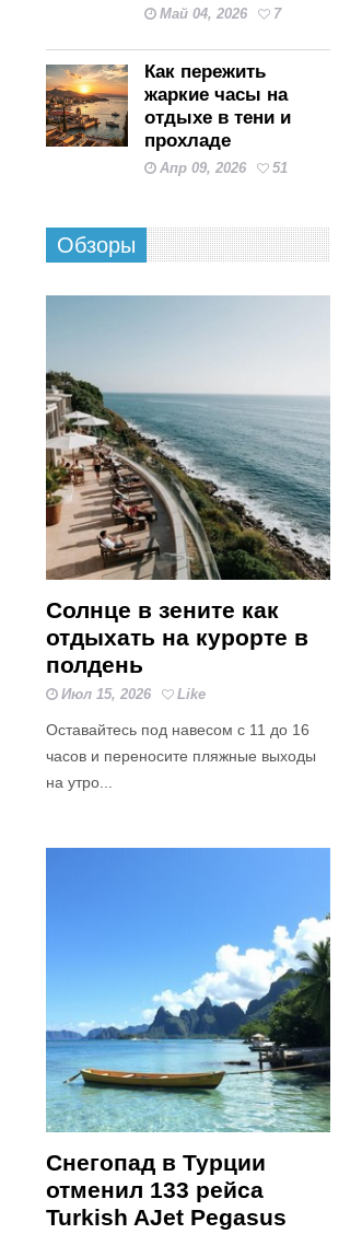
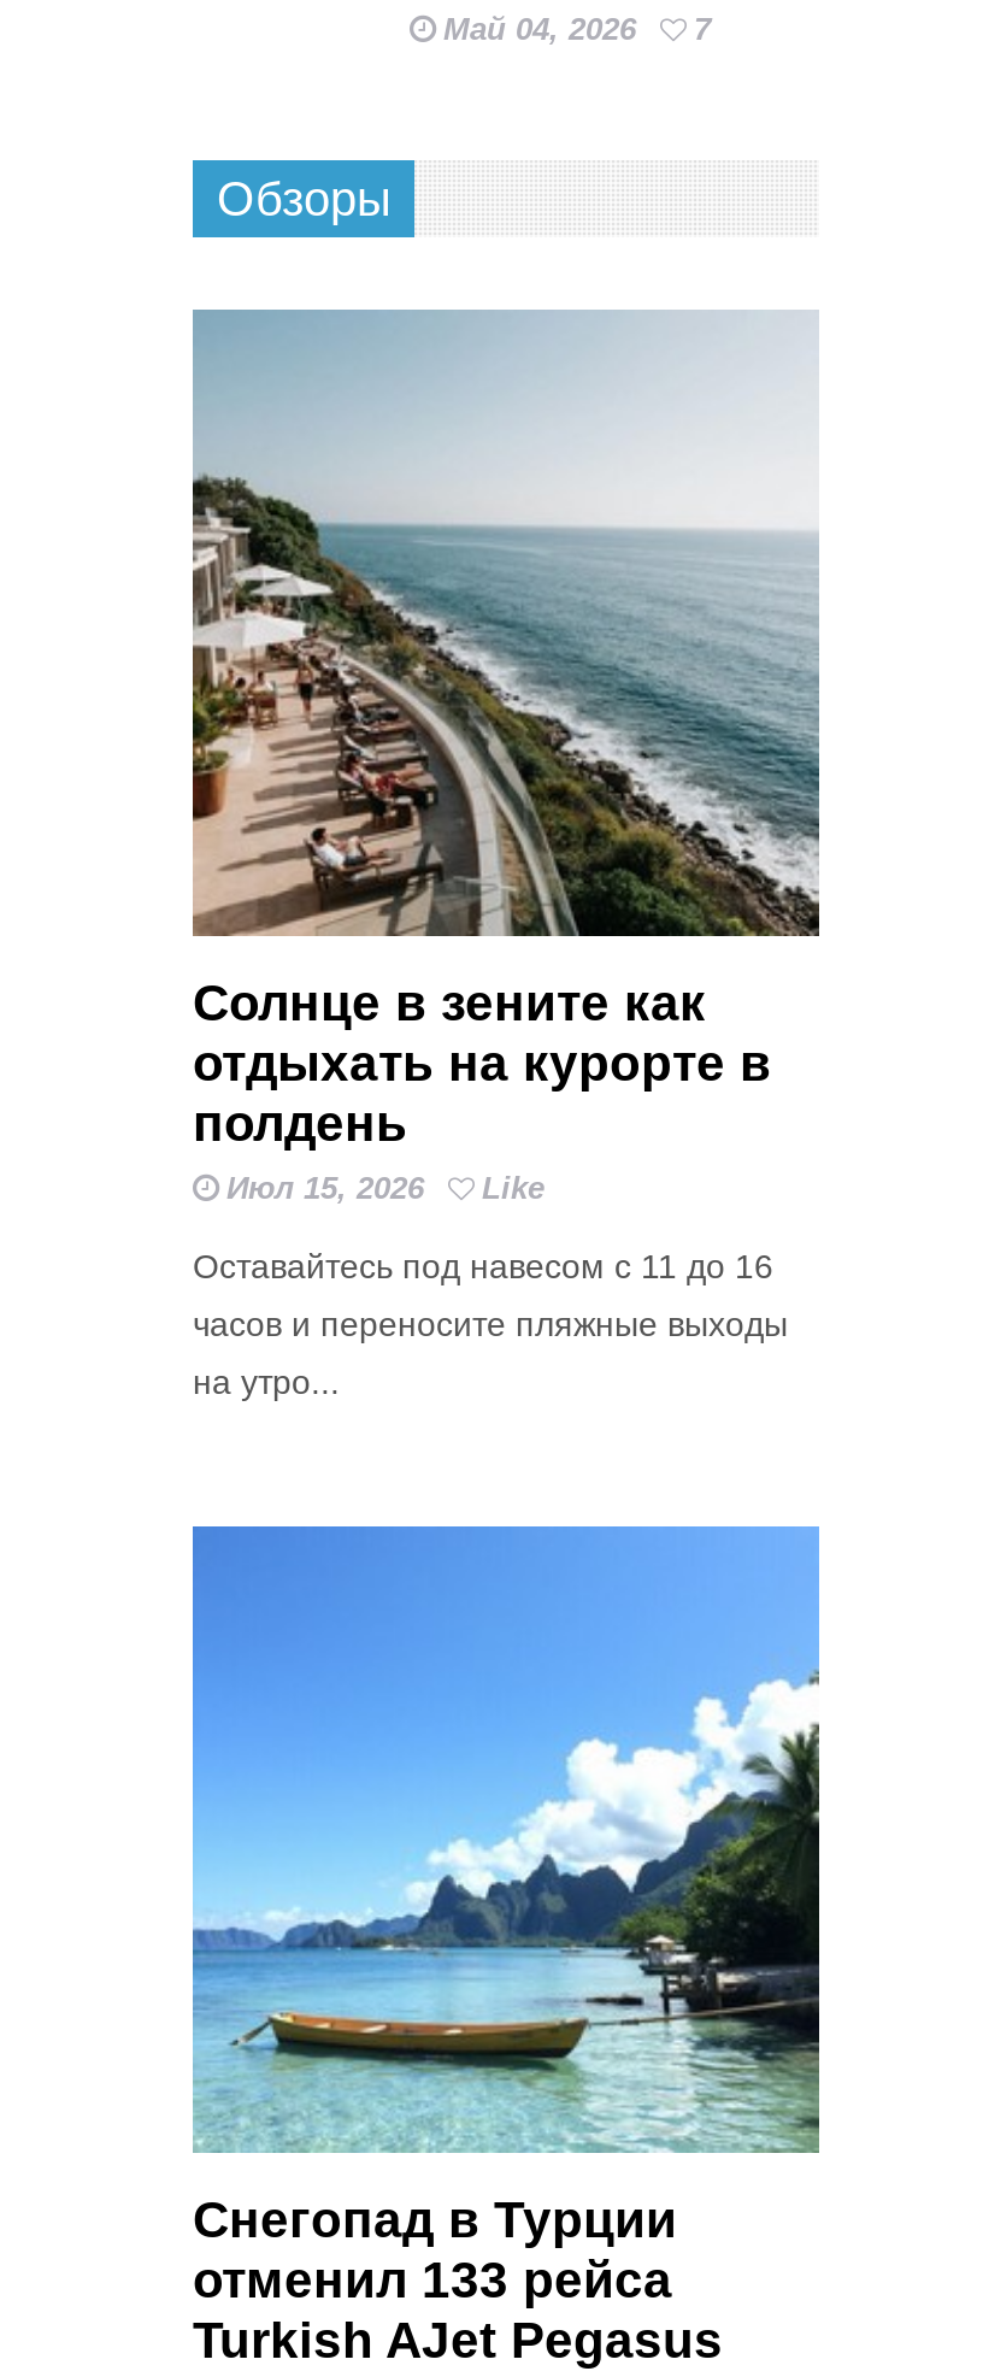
- [image]
- Как пережить
- жаркие часы на
- отдыхе в тени и
- прохладе
- Апр 09, 2026
- 51
